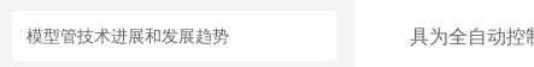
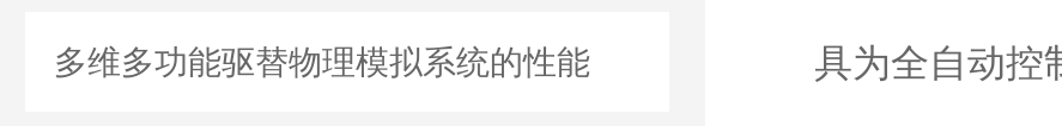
- 模型管技术进展和发展趋势
+ 多维多功能驱替物理模拟系统的性能
